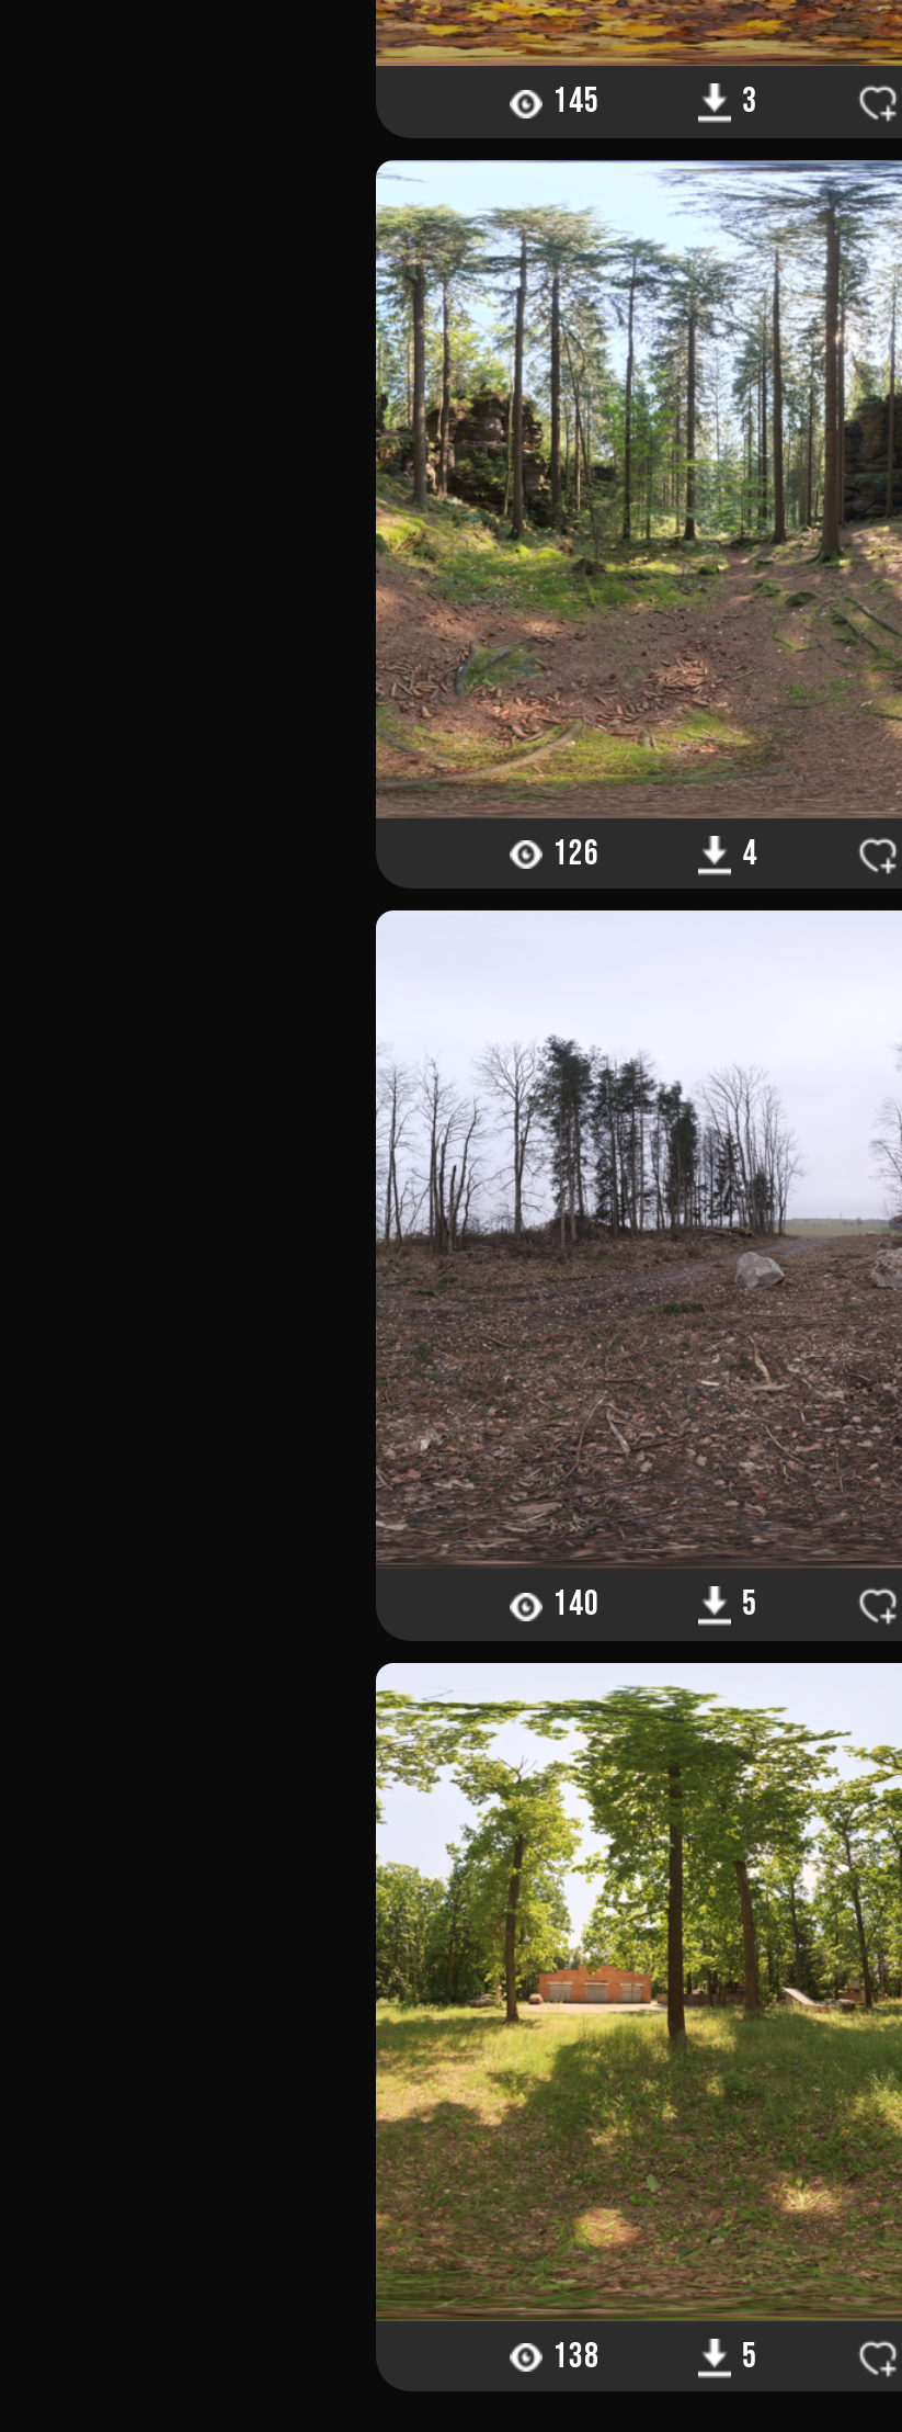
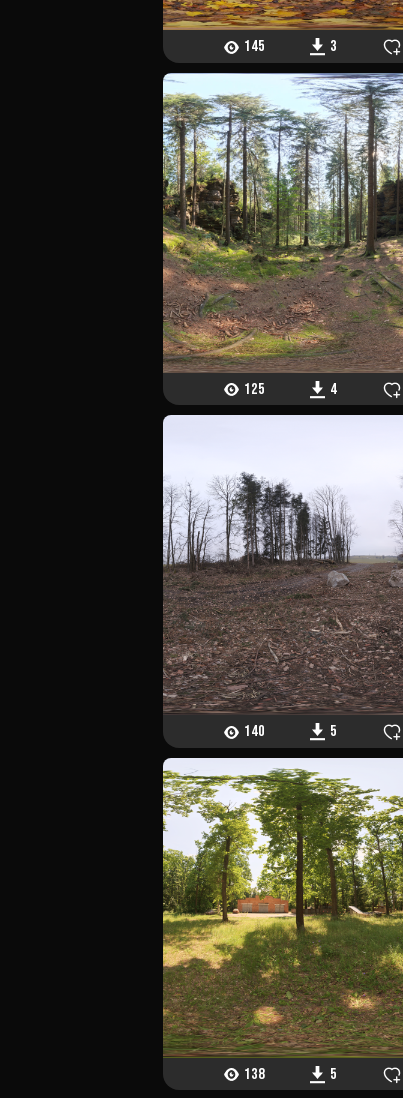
- 126
+ 125
